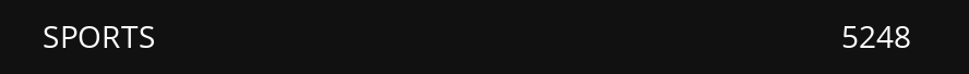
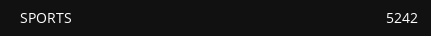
- 5248
+ 5242
